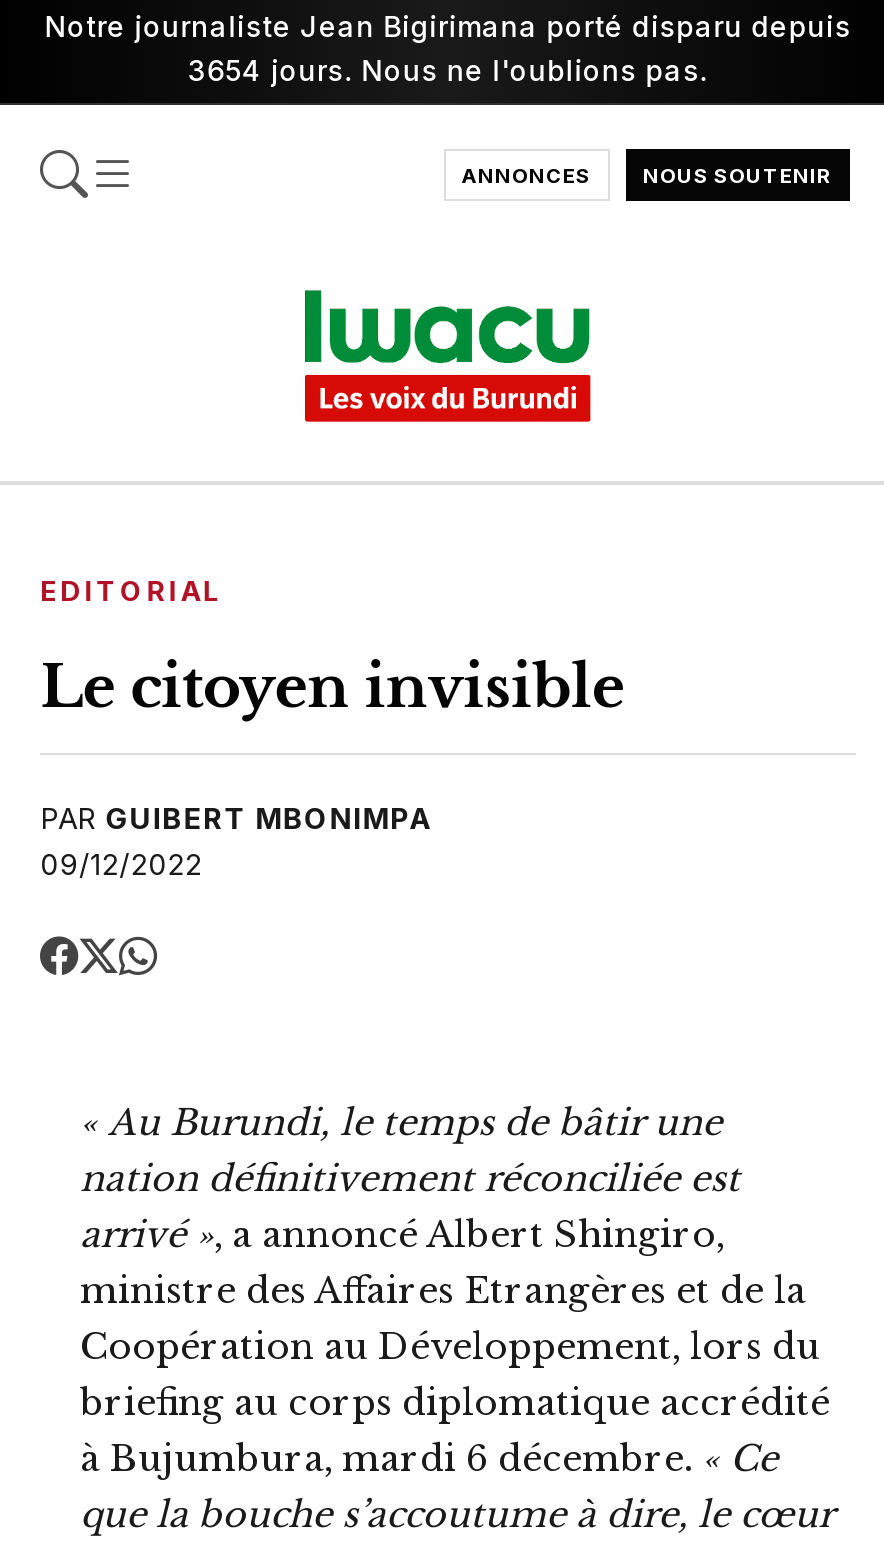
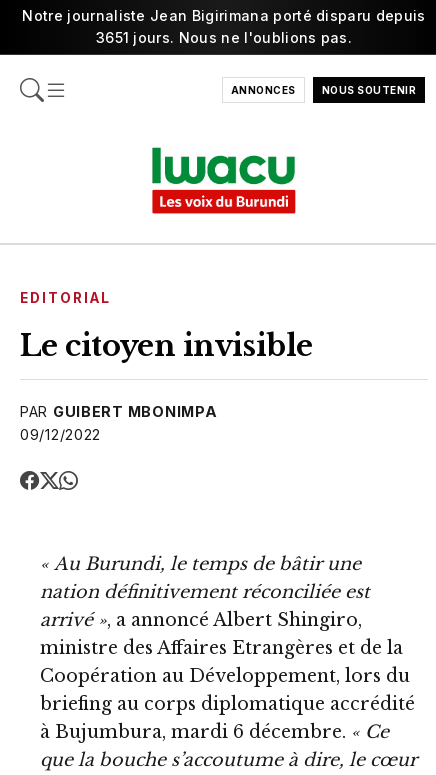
- 3654 jours. Nous ne l'oublions pas.
+ 3651 jours. Nous ne l'oublions pas.
